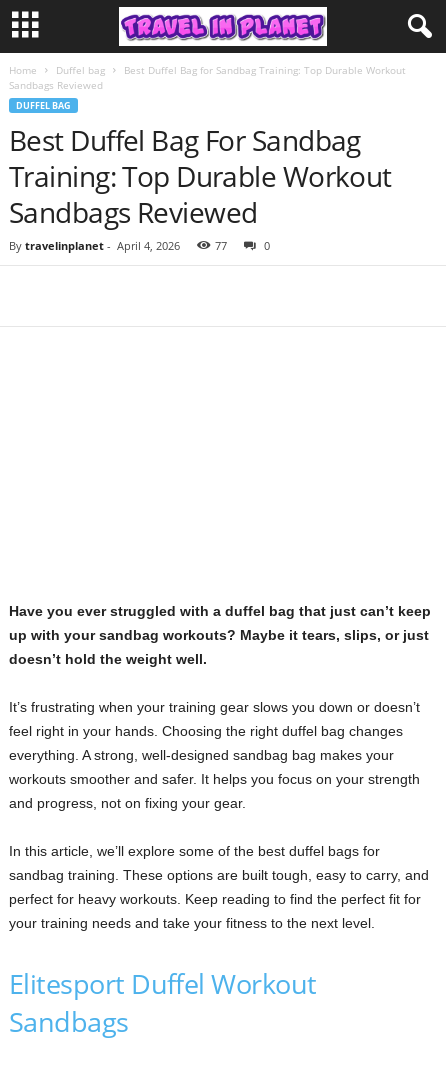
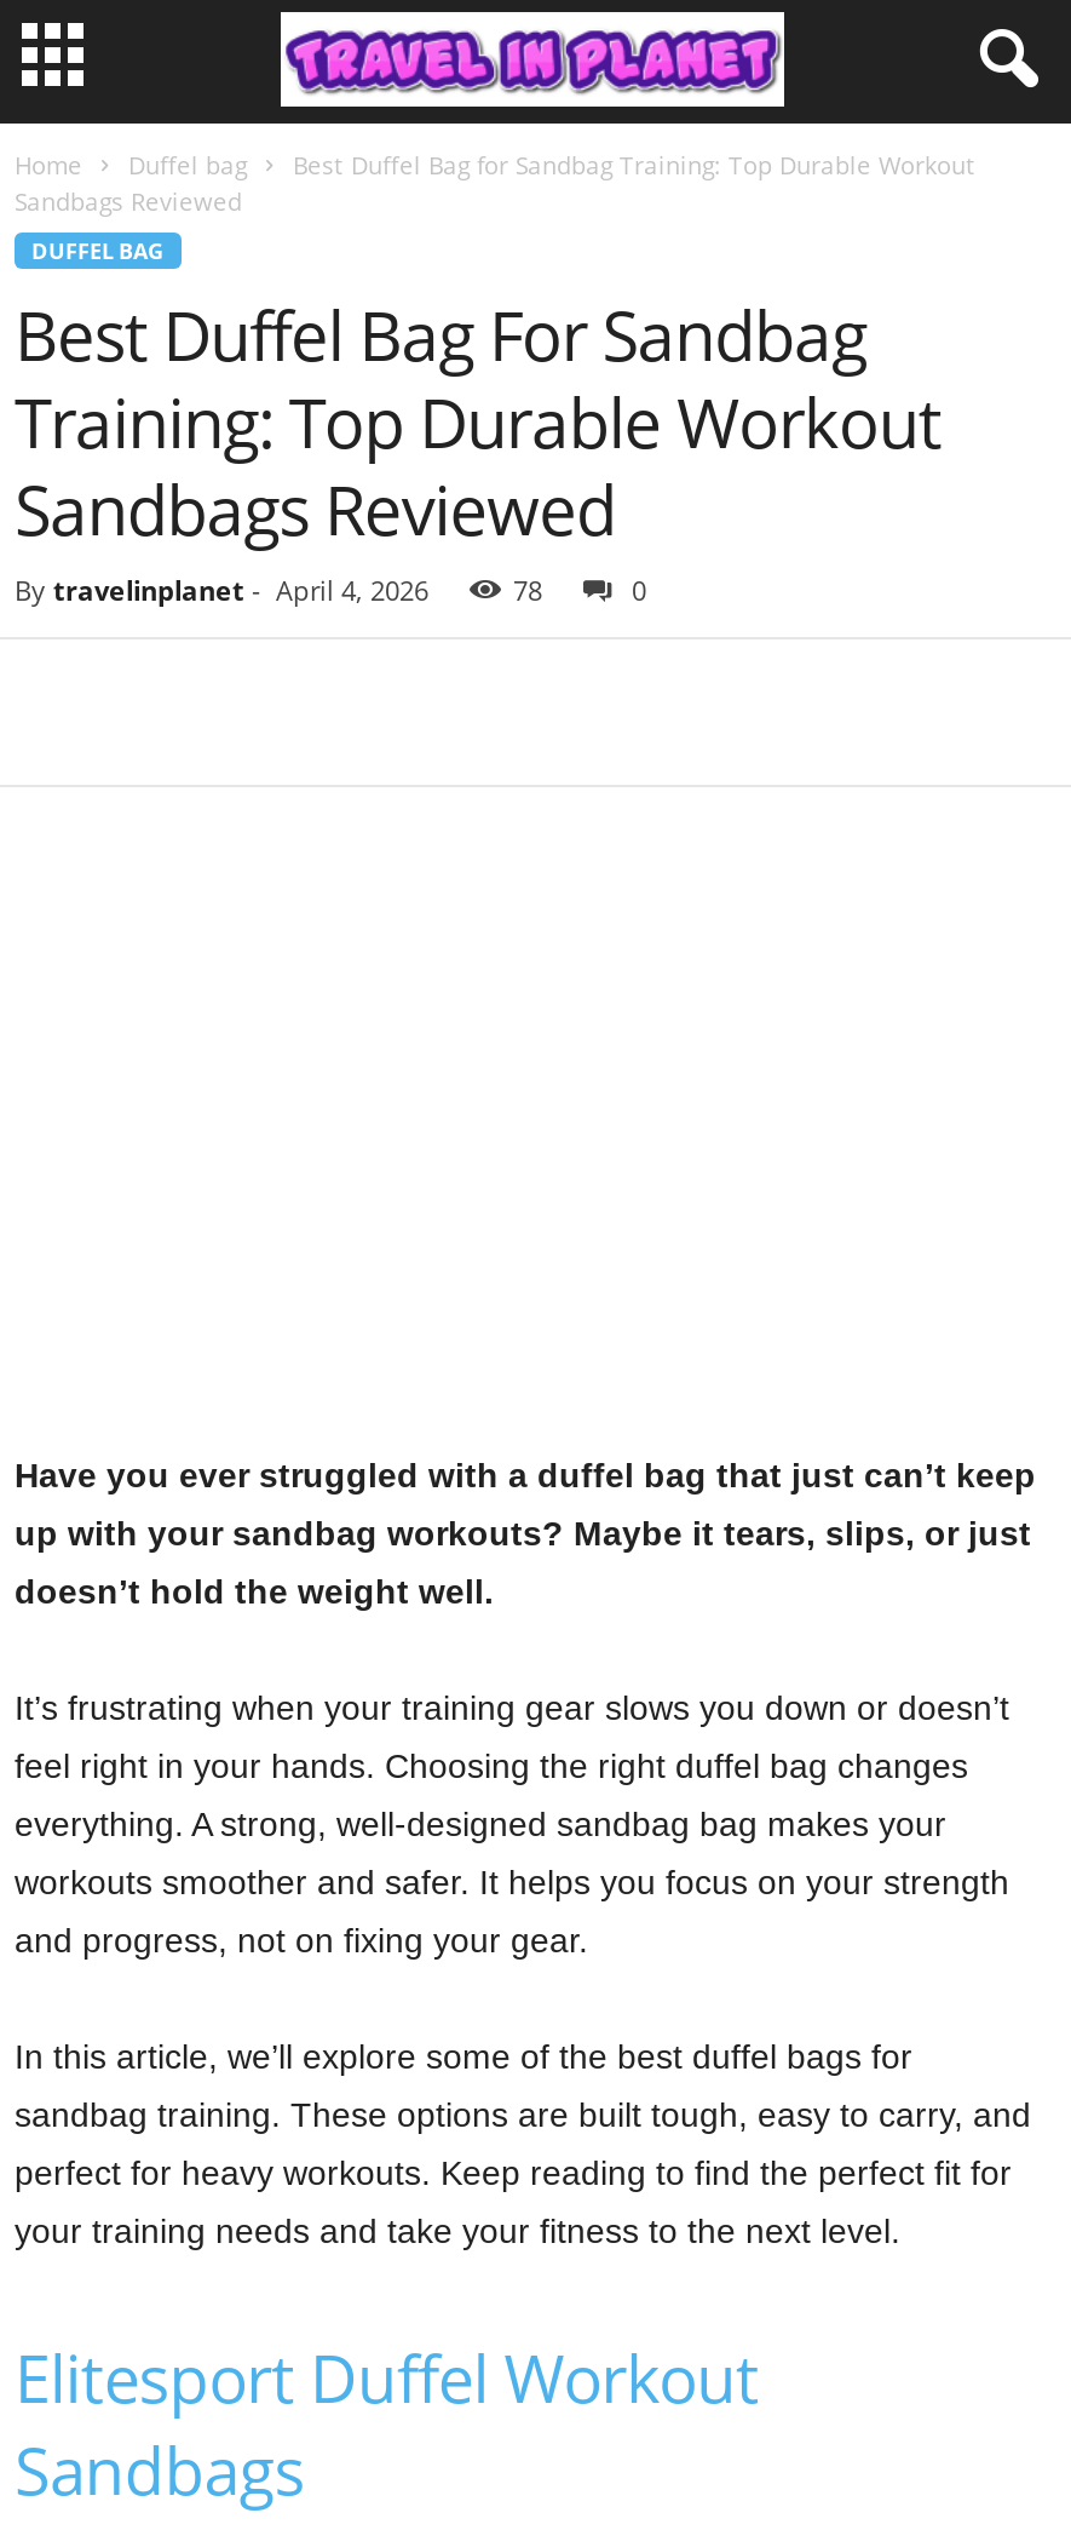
- 77
+ 78
